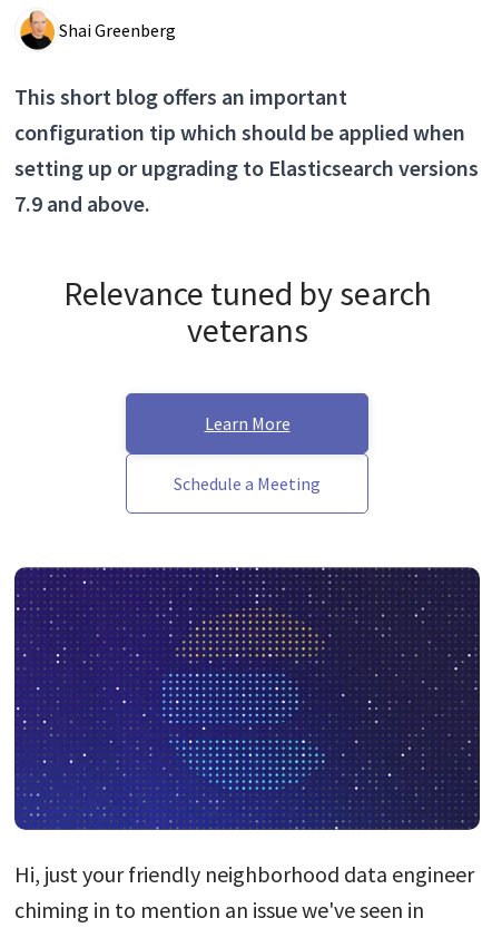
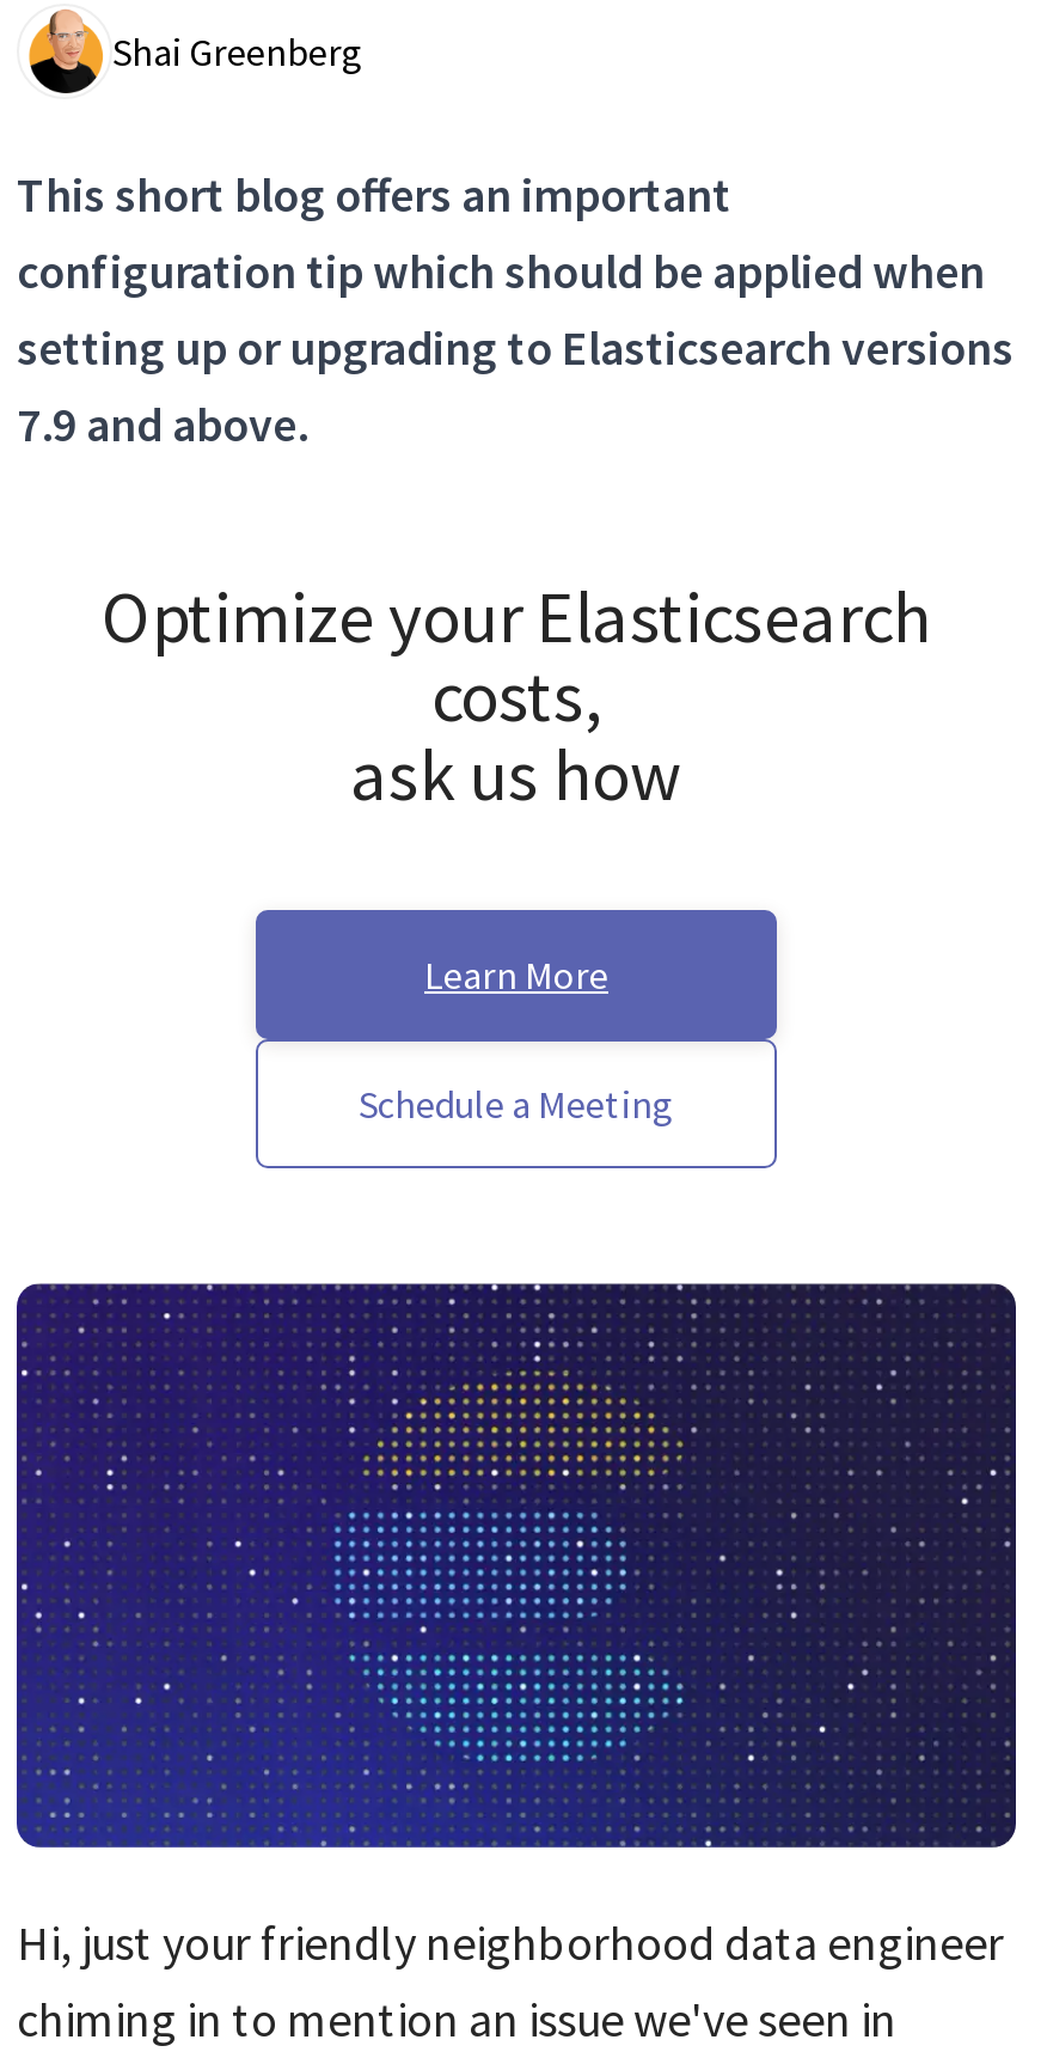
- Relevance tuned by search
- veterans
+ Optimize your Elasticsearch
+ costs,
+ ask us how
